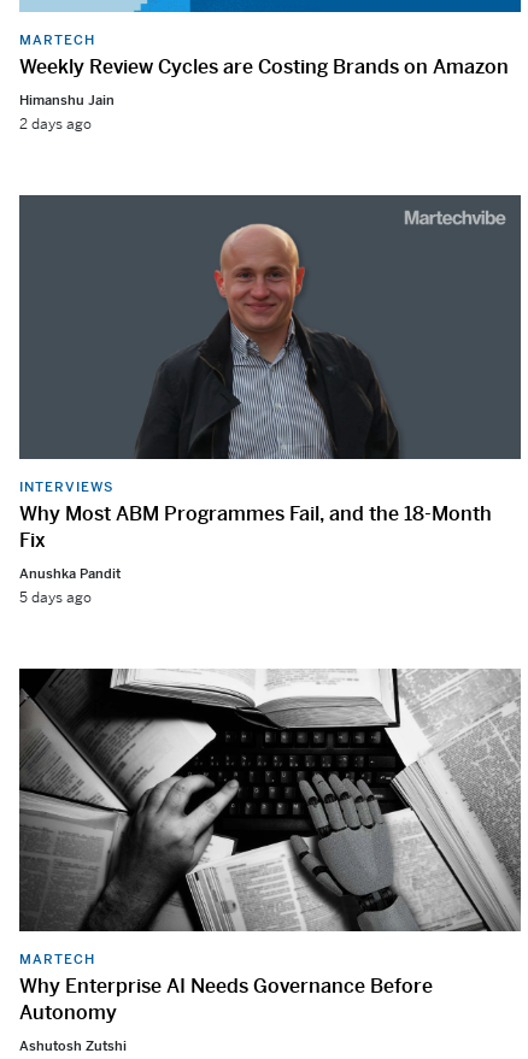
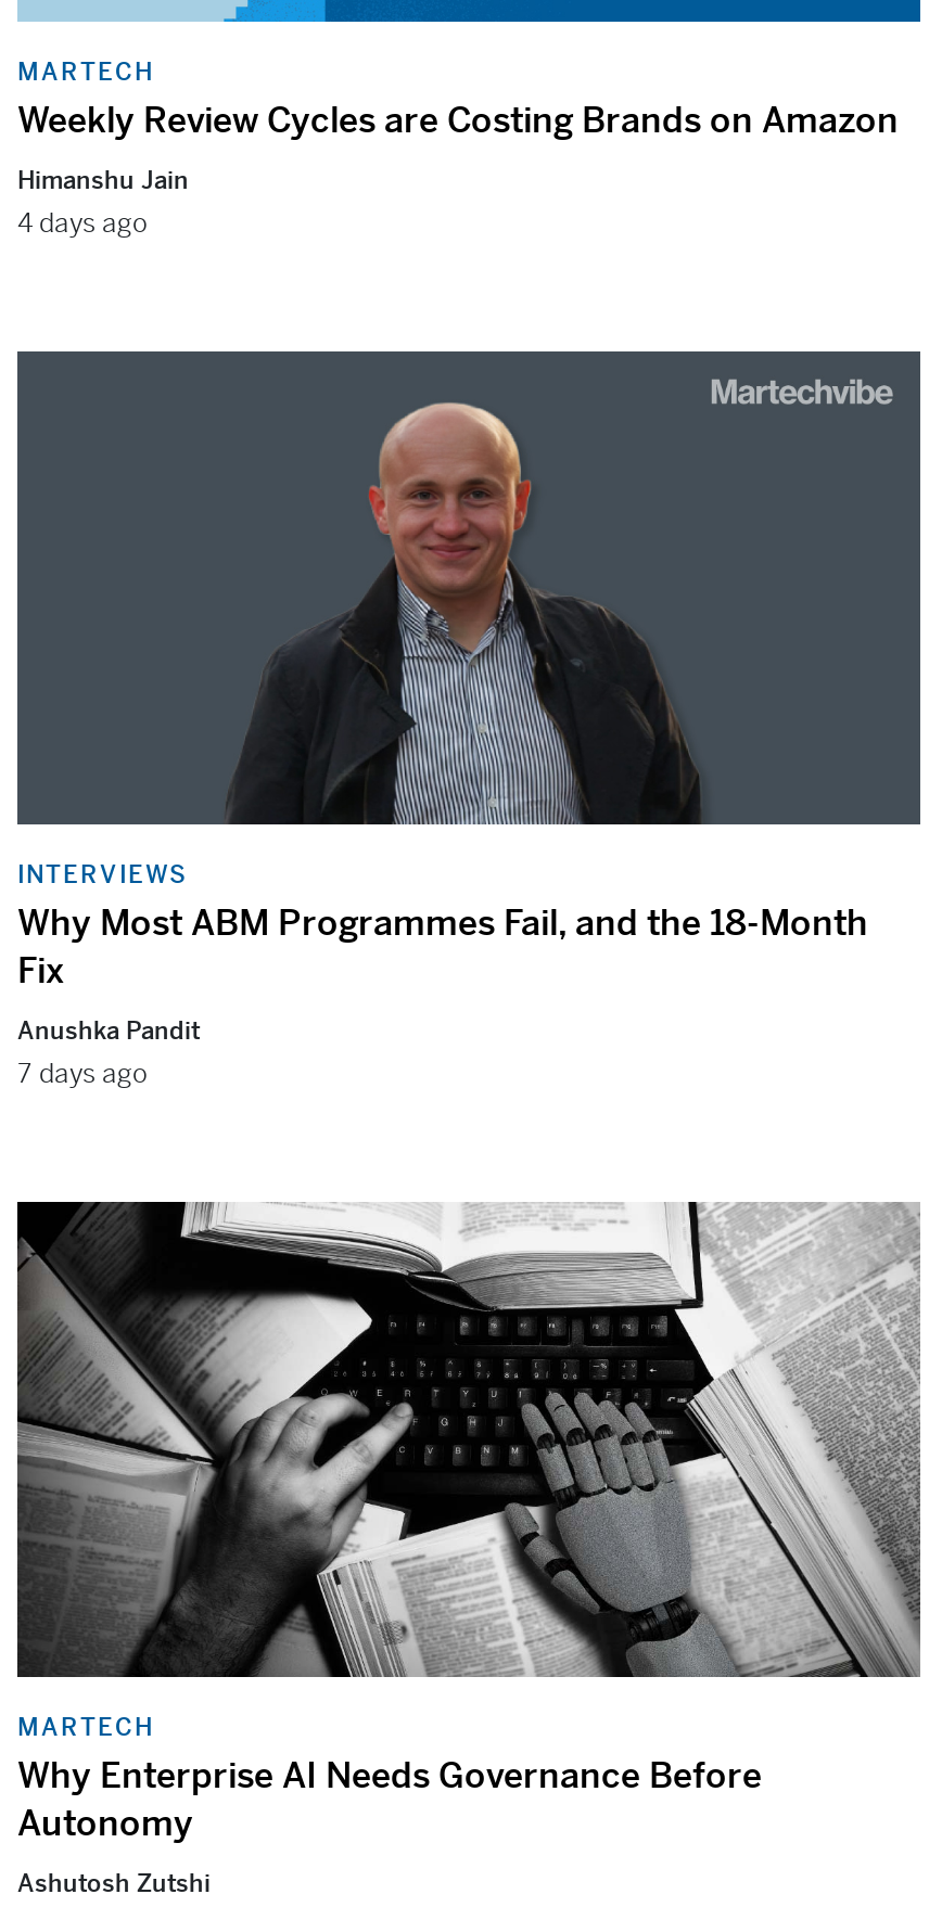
- 2 days ago
+ 4 days ago

- 5 days ago
+ 7 days ago
